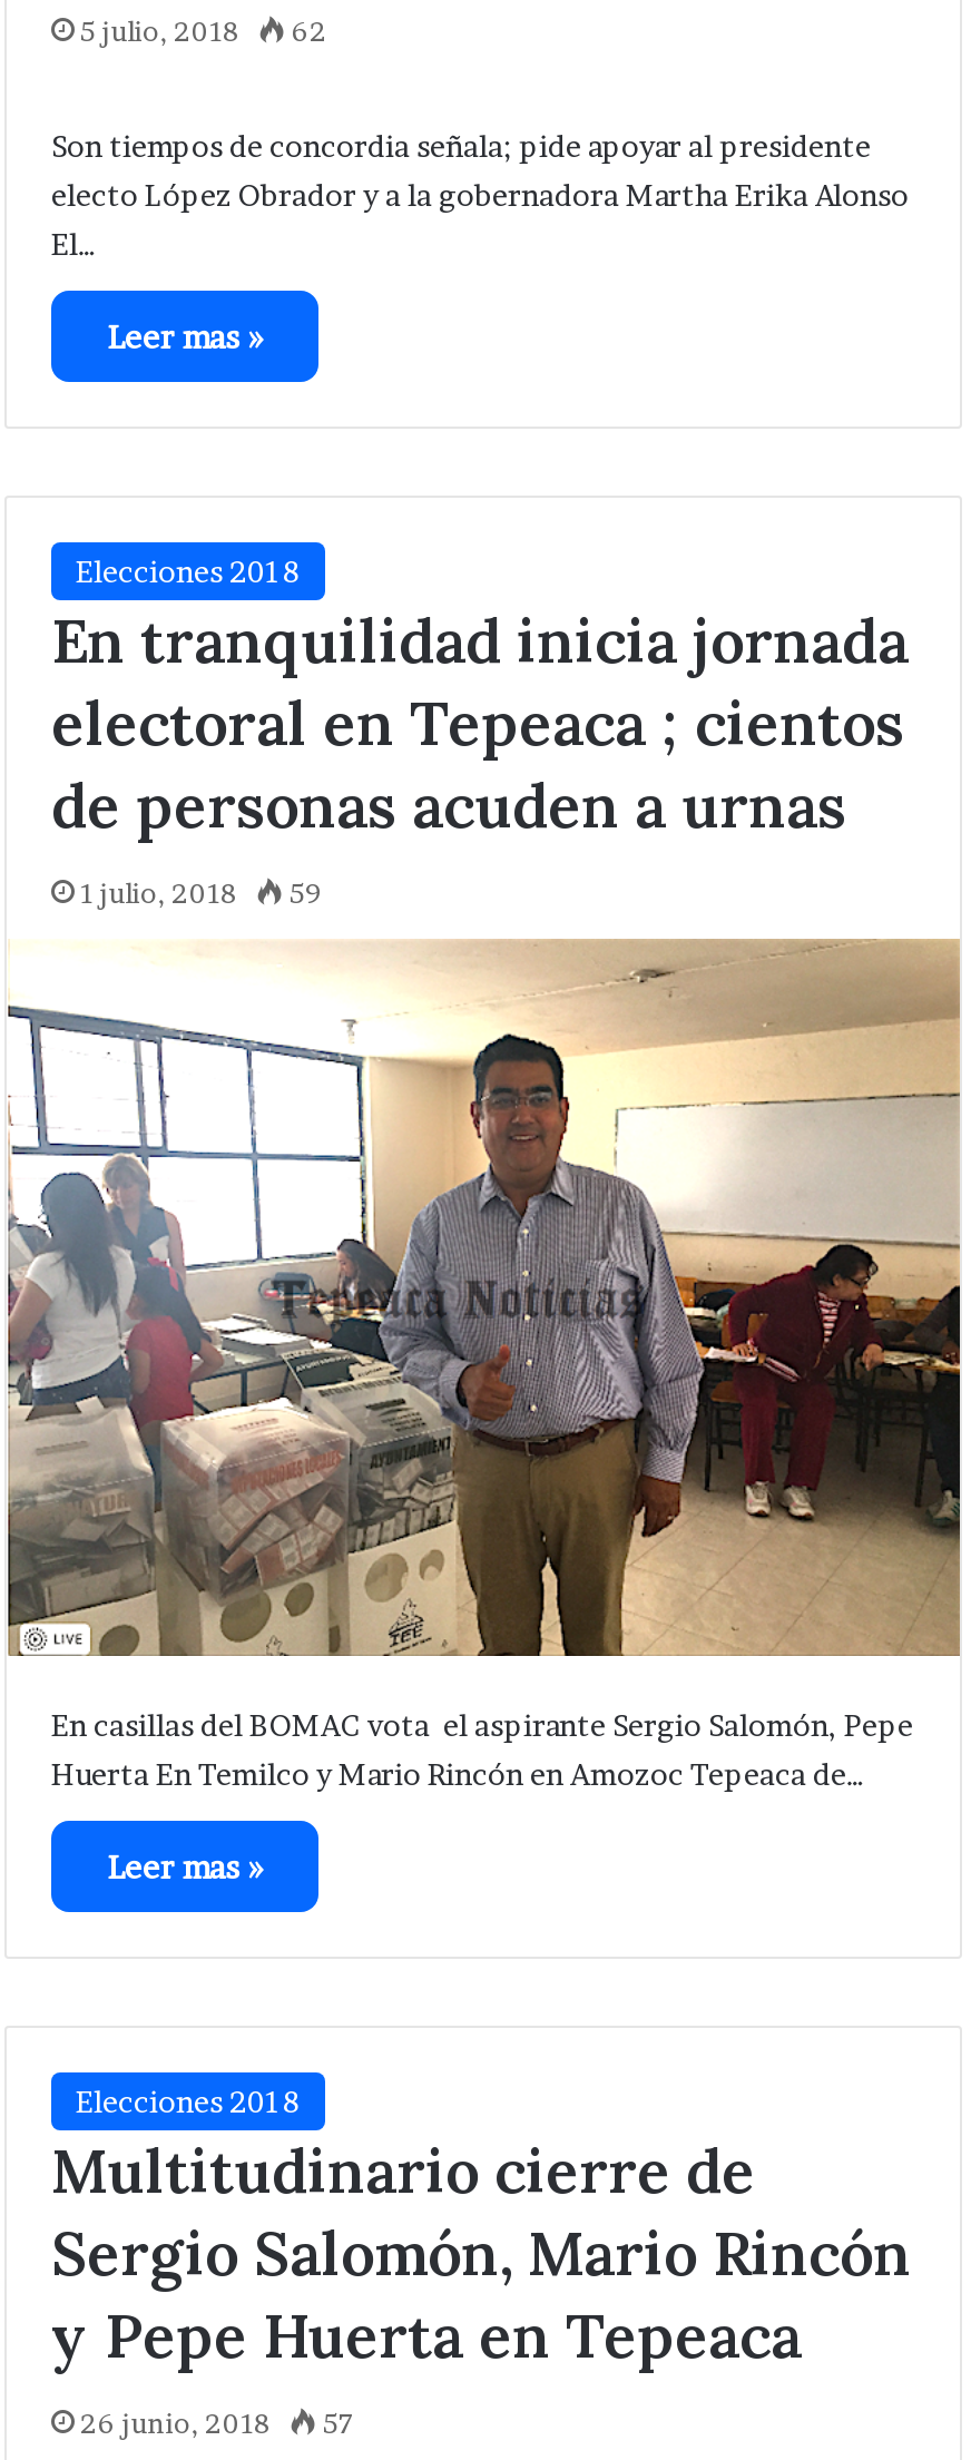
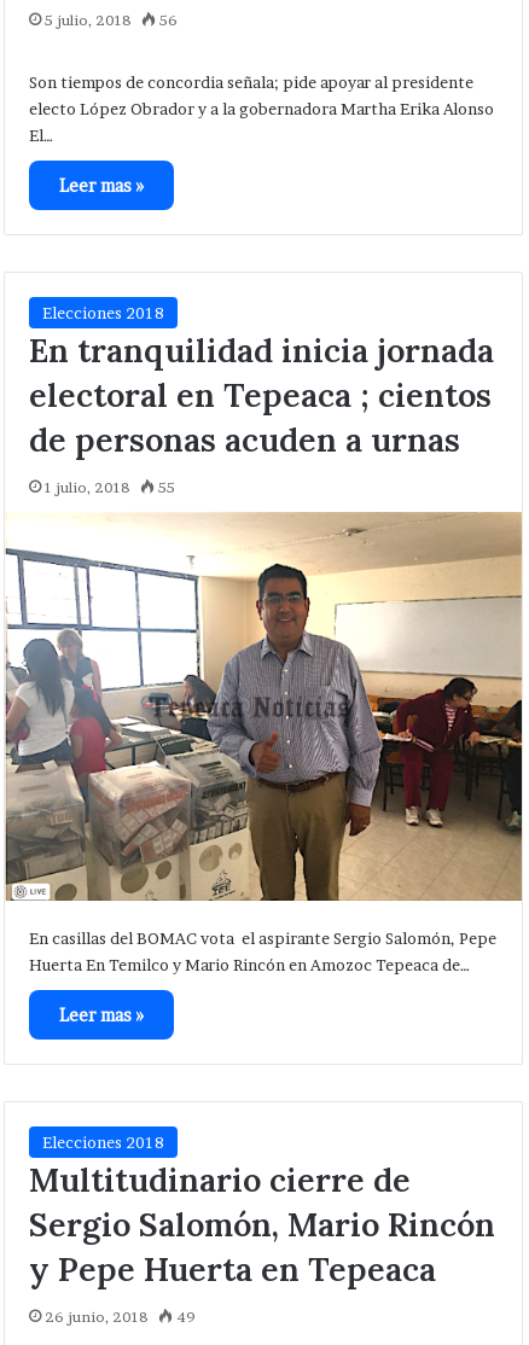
- 5 julio, 2018 62
+ 5 julio, 2018 56

- 1 julio, 2018 59
+ 1 julio, 2018 55

- 26 junio, 2018 57
+ 26 junio, 2018 49
